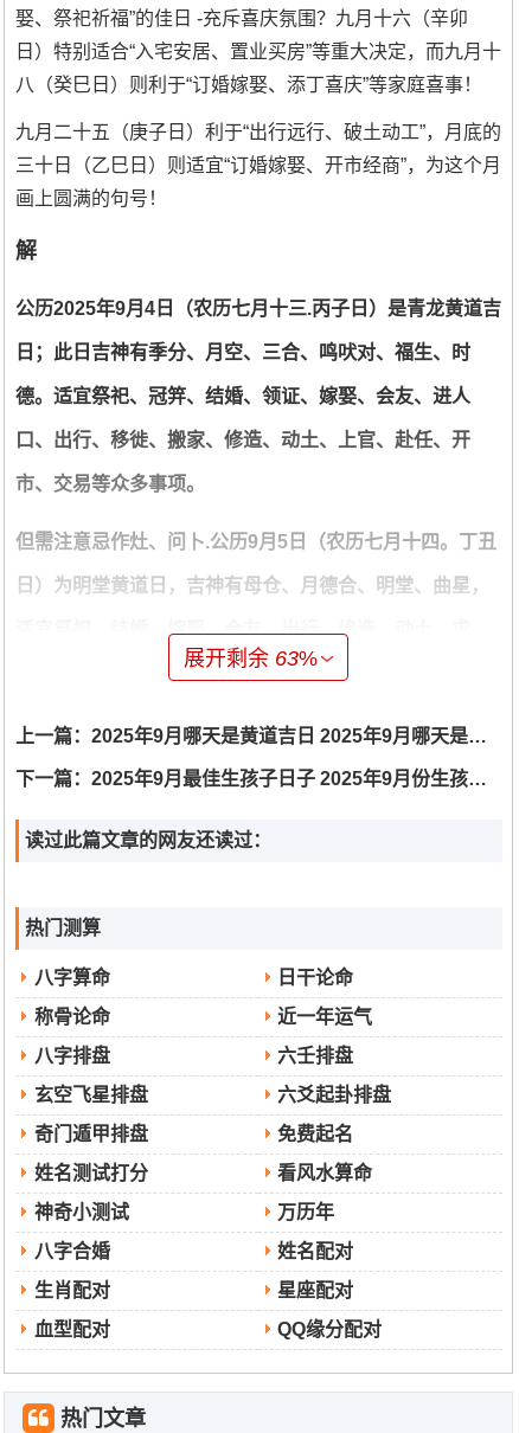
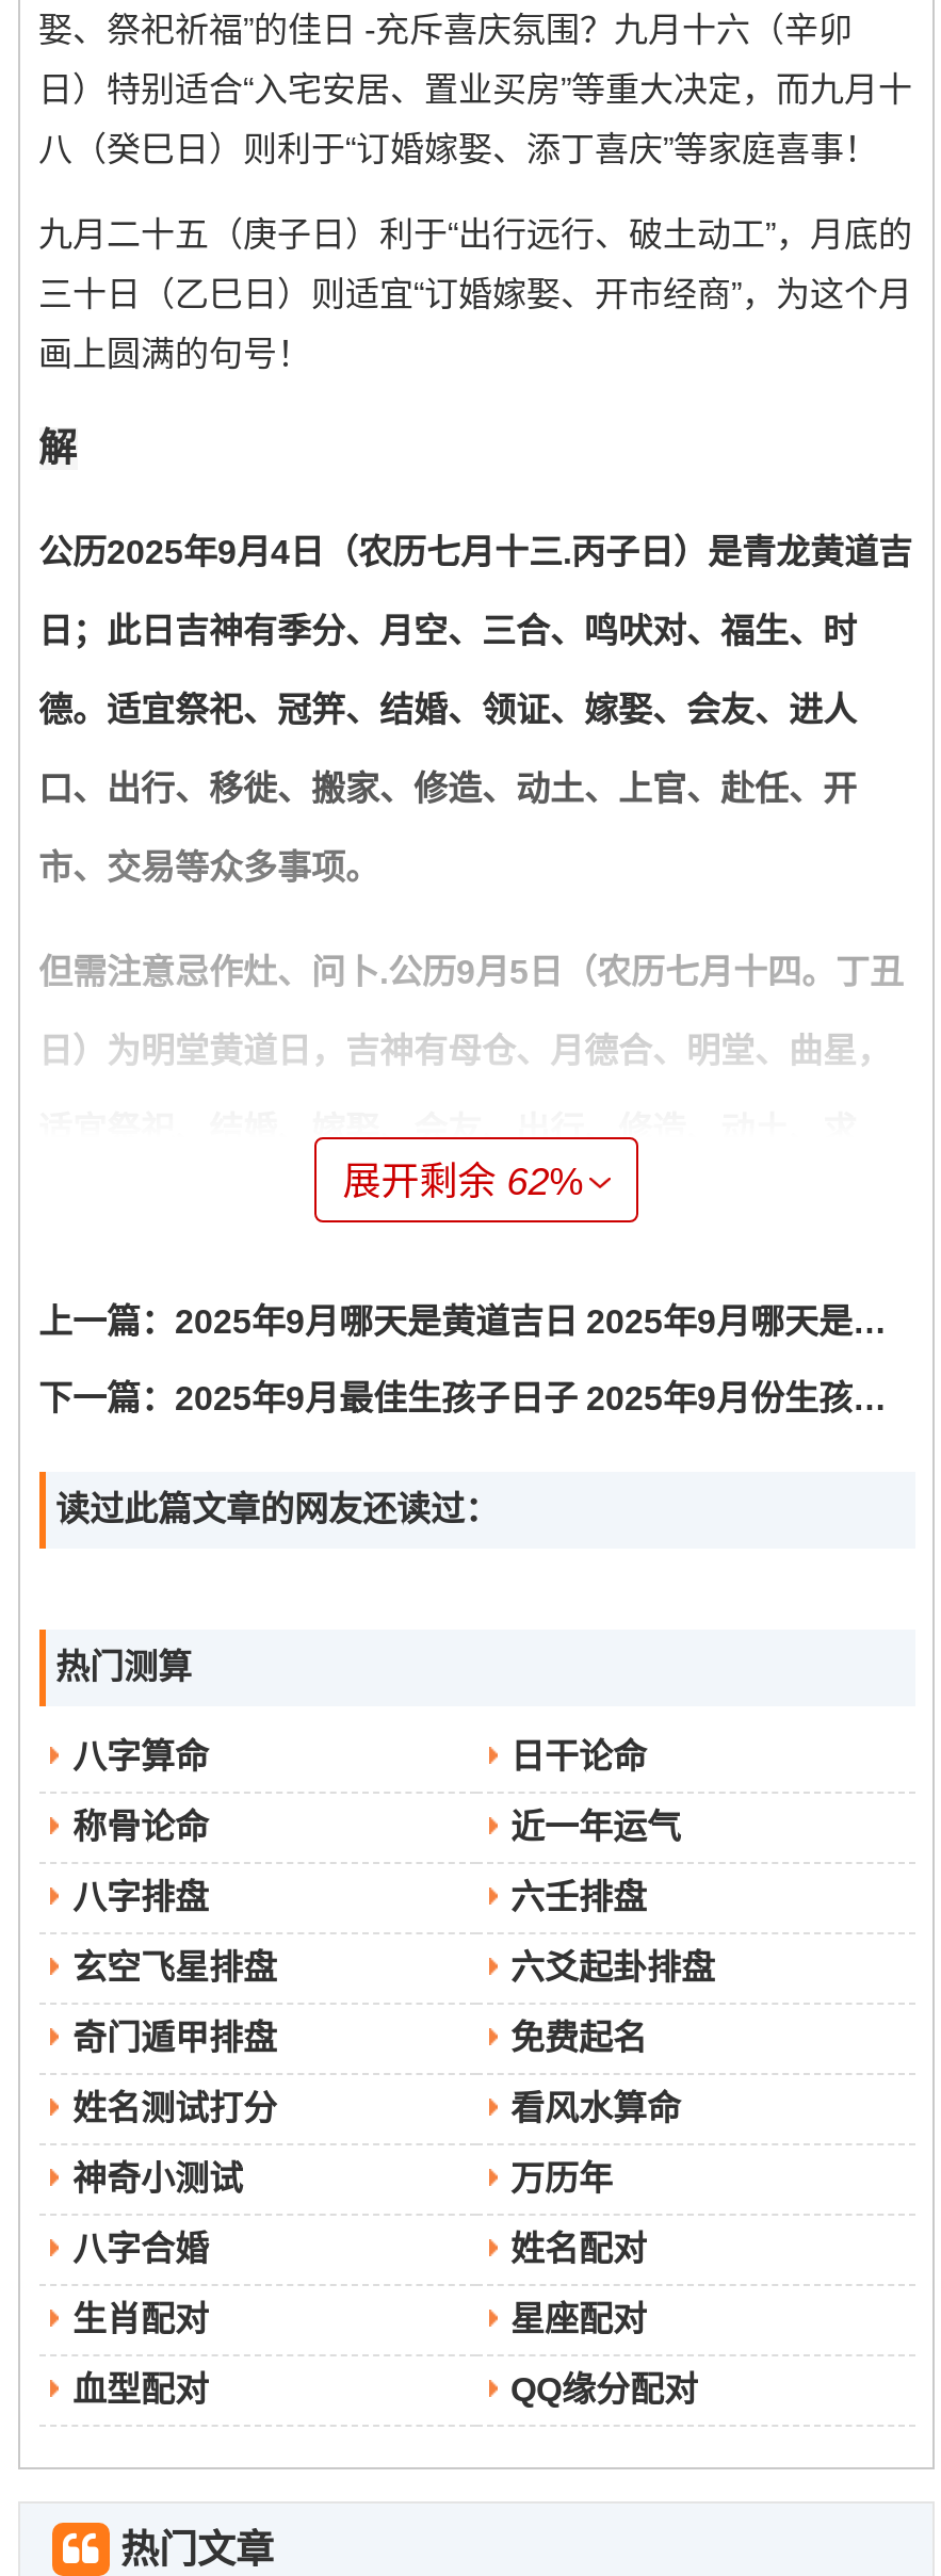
- 展开剩余63%
+ 展开剩余62%
